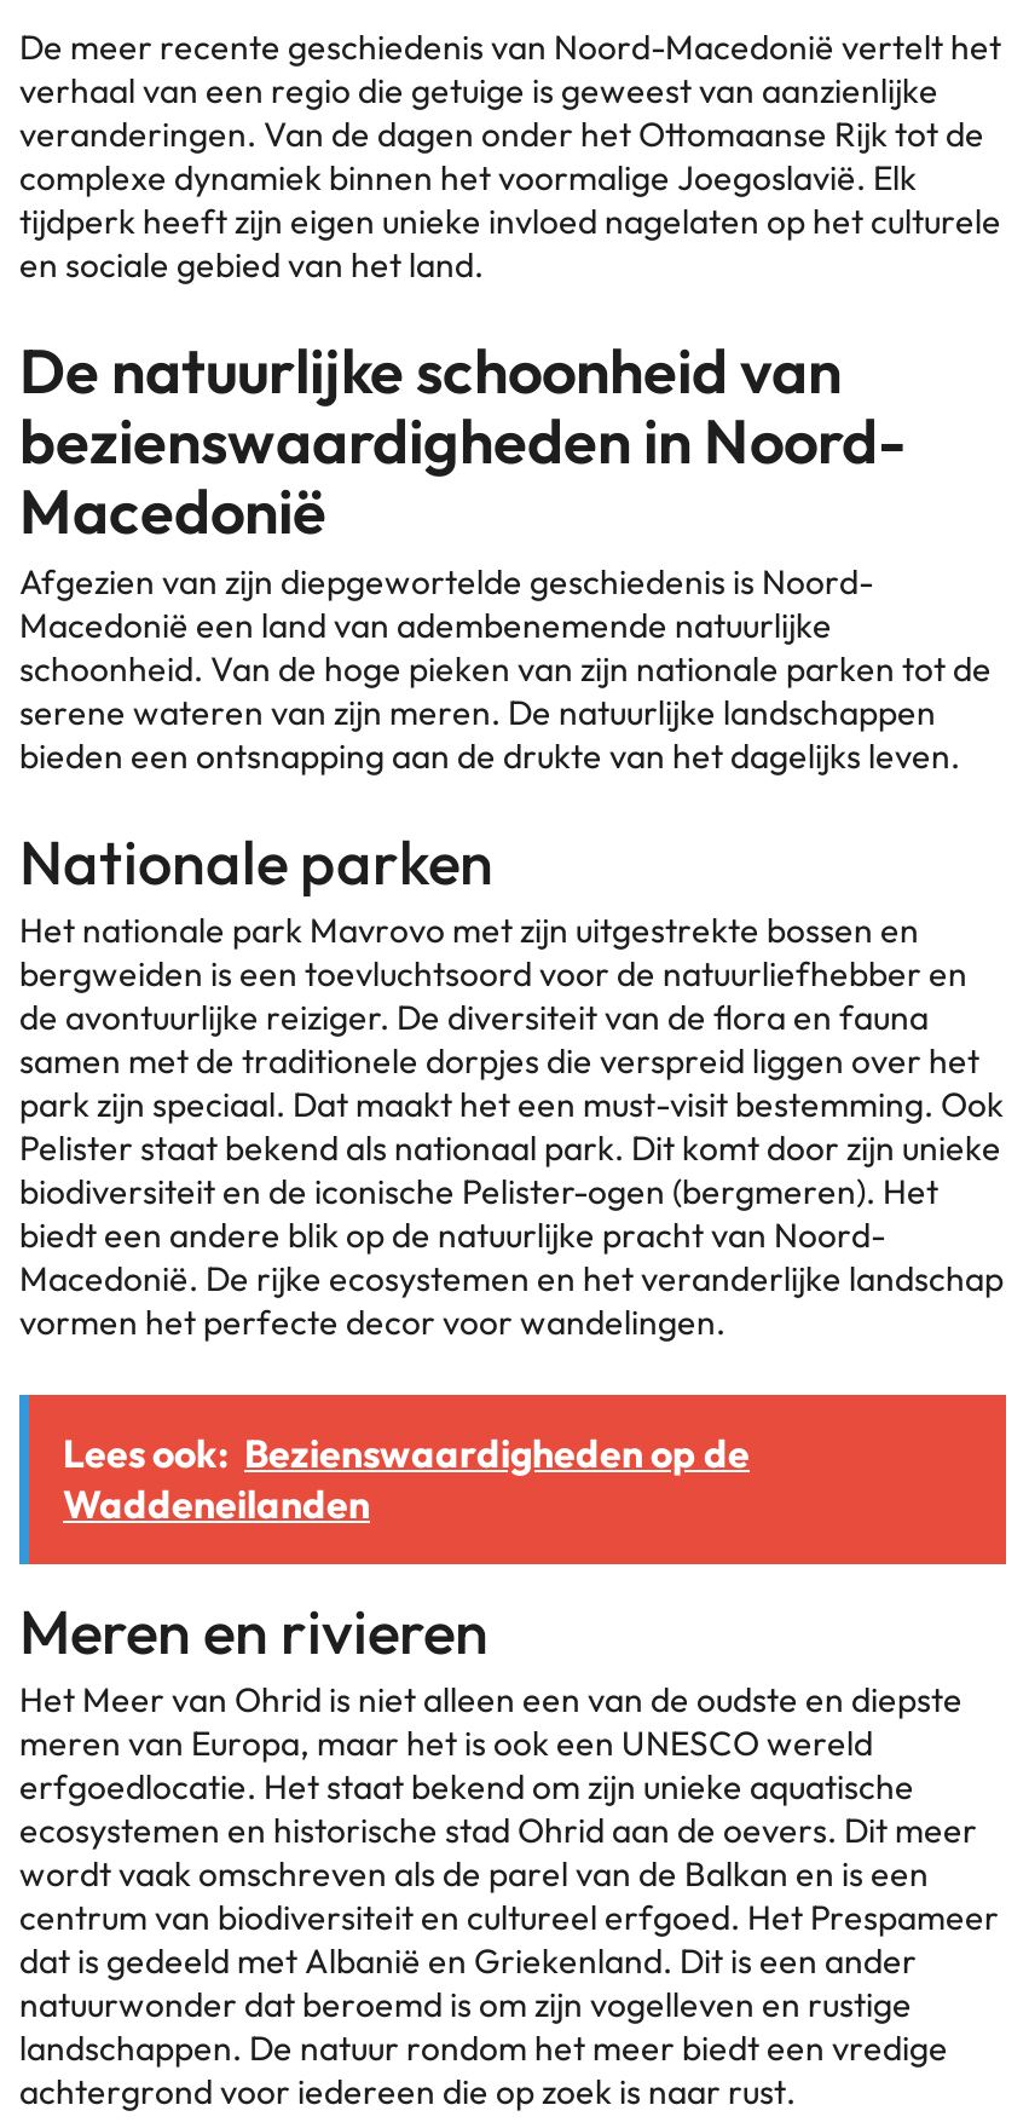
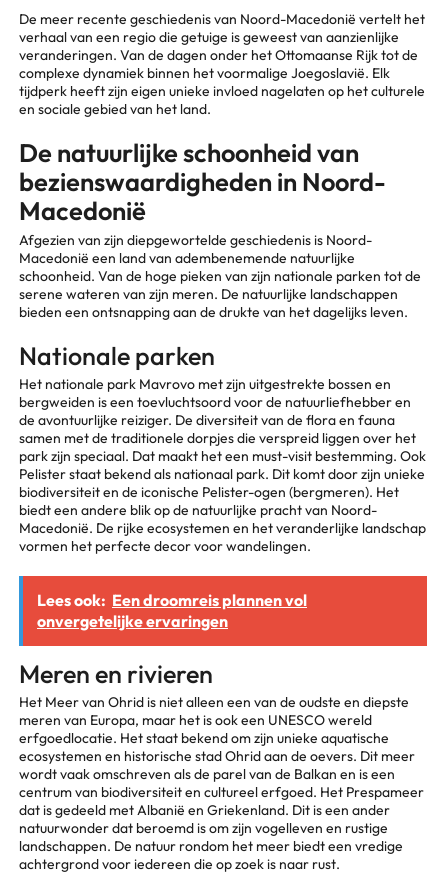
- Lees ook: Bezienswaardigheden op de
- Waddeneilanden
+ Lees ook: Een droomreis plannen vol
+ onvergetelijke ervaringen
